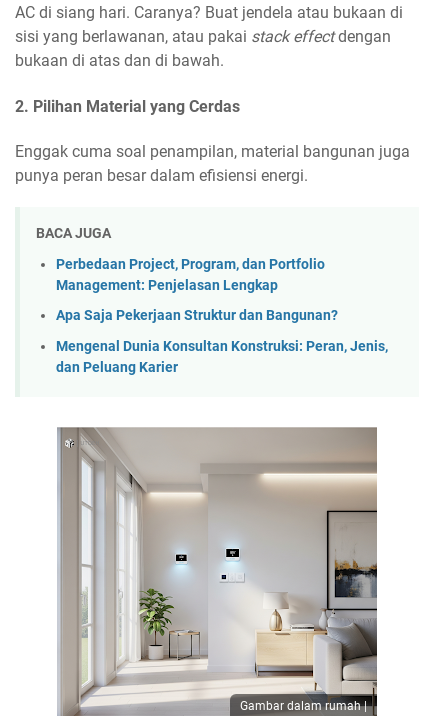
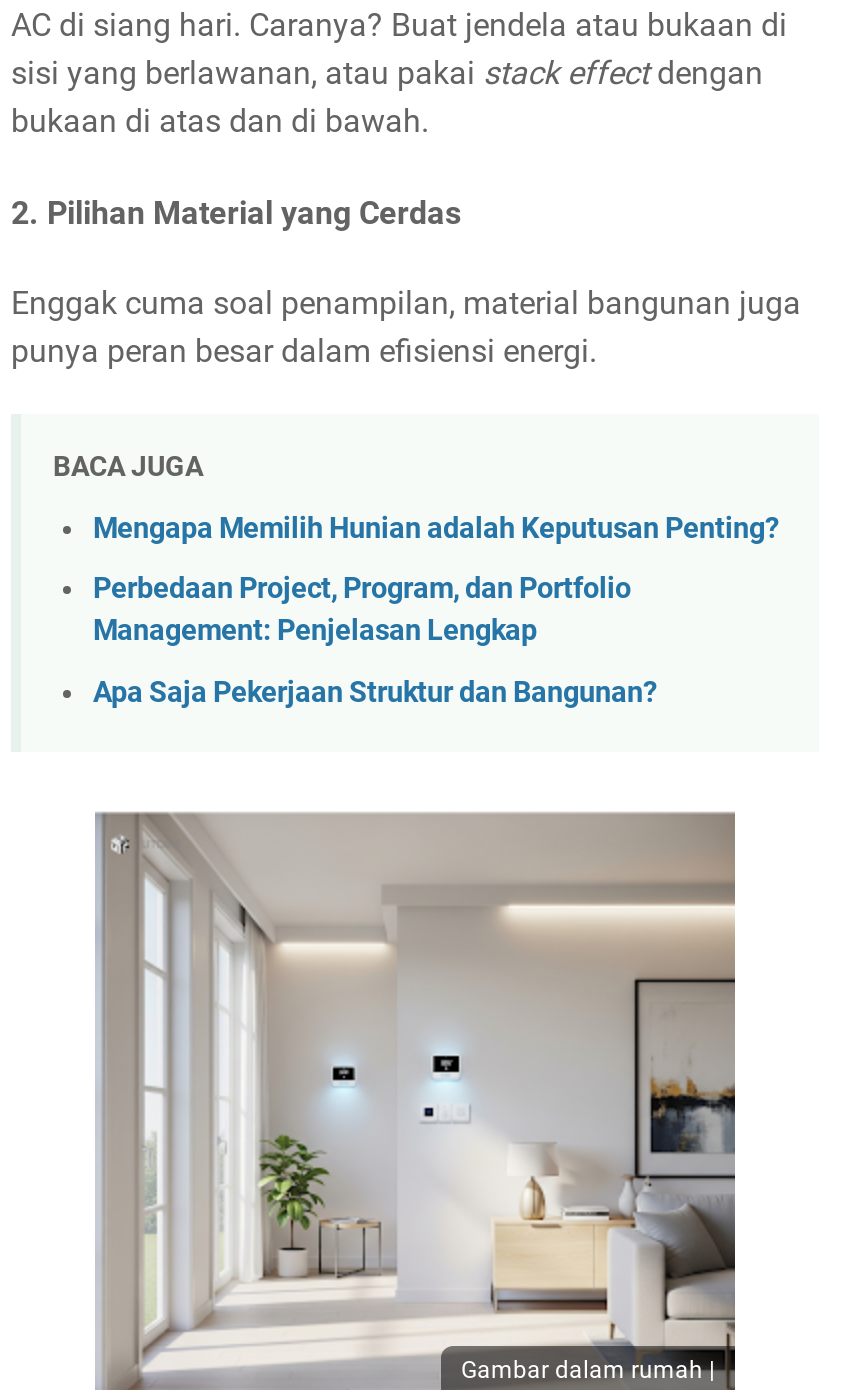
+ Mengapa Memilih Hunian adalah Keputusan Penting?

moved down: Perbedaan Project, Program, dan Portfolio | Management: Penjelasan Lengkap | Apa Saja Pekerjaan Struktur dan Bangunan?

- Mengenal Dunia Konsultan Konstruksi: Peran, Jenis,
- dan Peluang Karier
